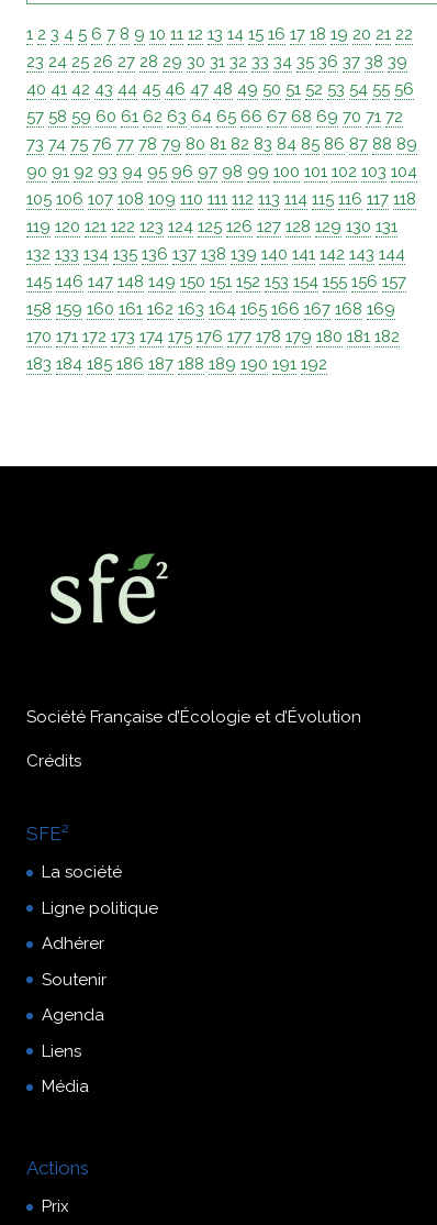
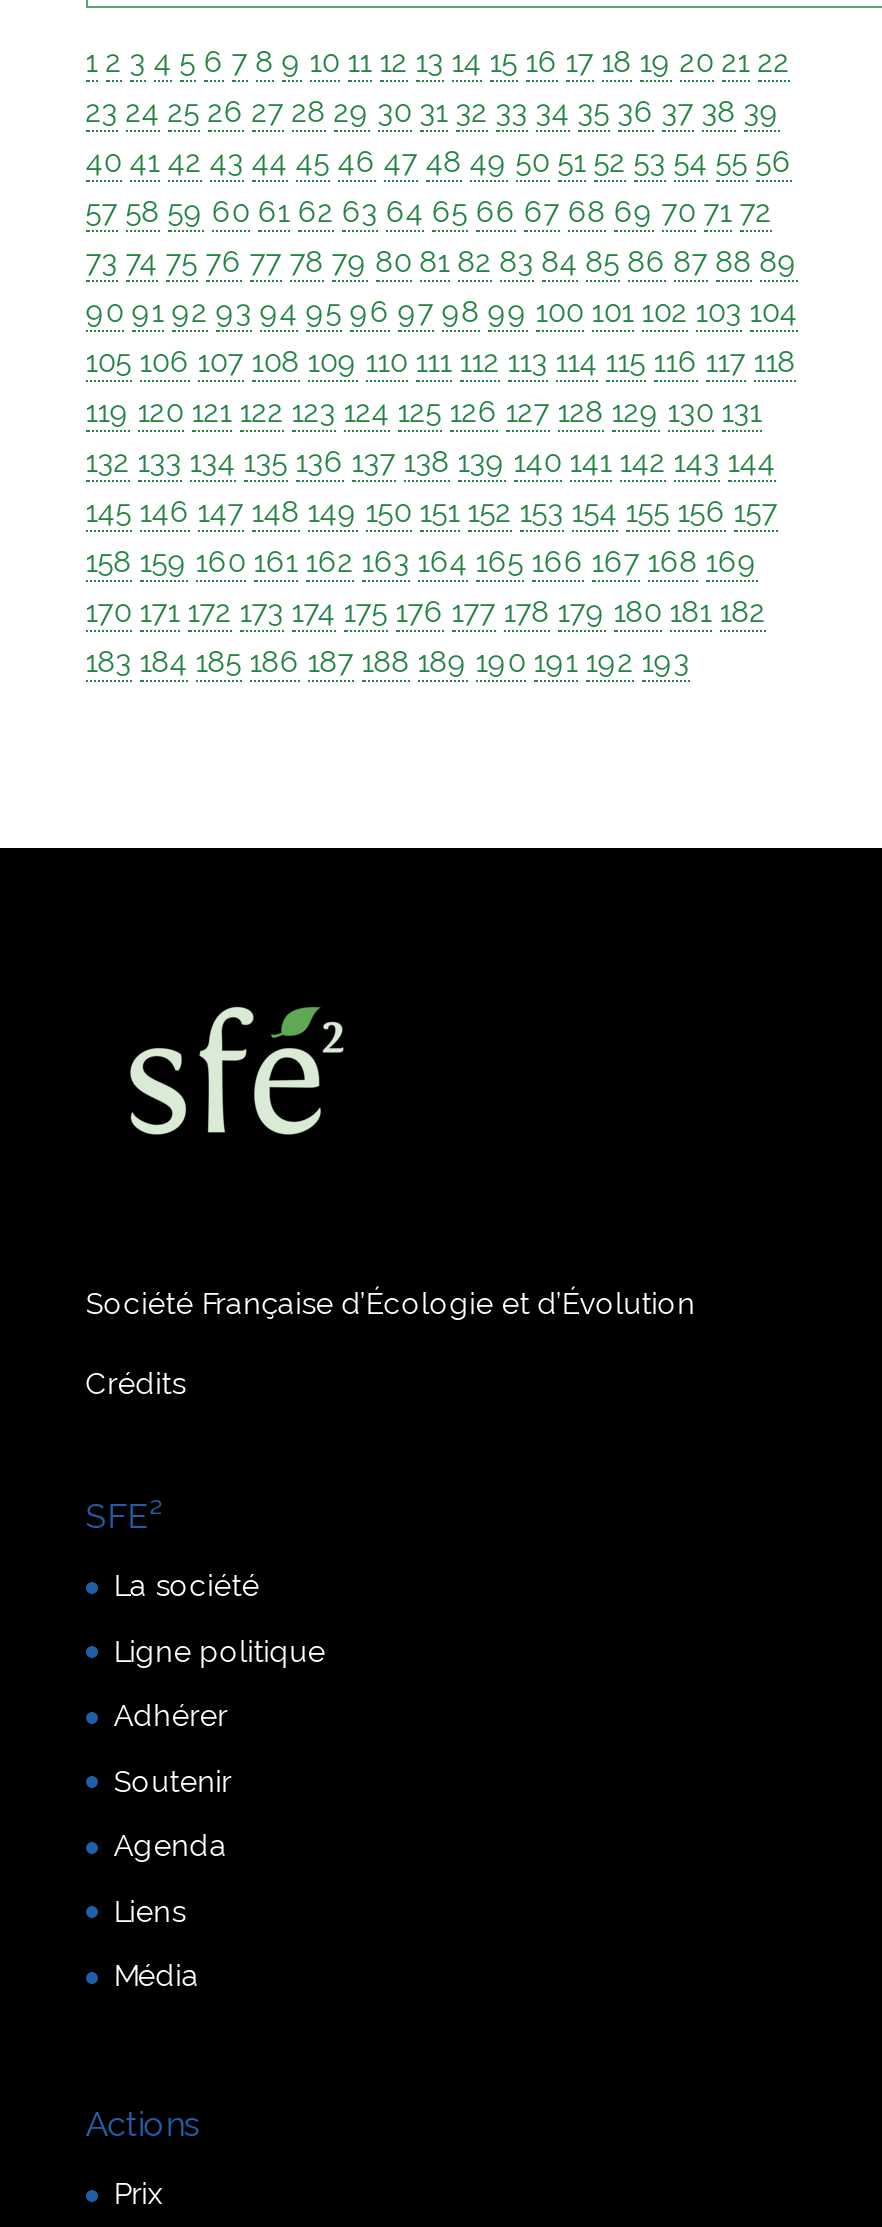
- 183 184 185 186 187 188 189 190 191 192
+ 183 184 185 186 187 188 189 190 191 192 193
